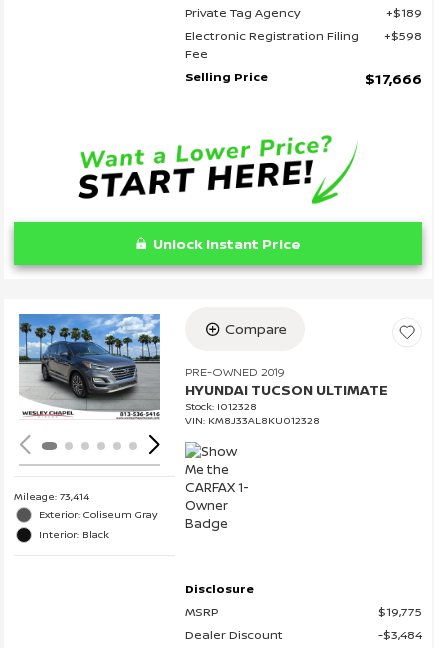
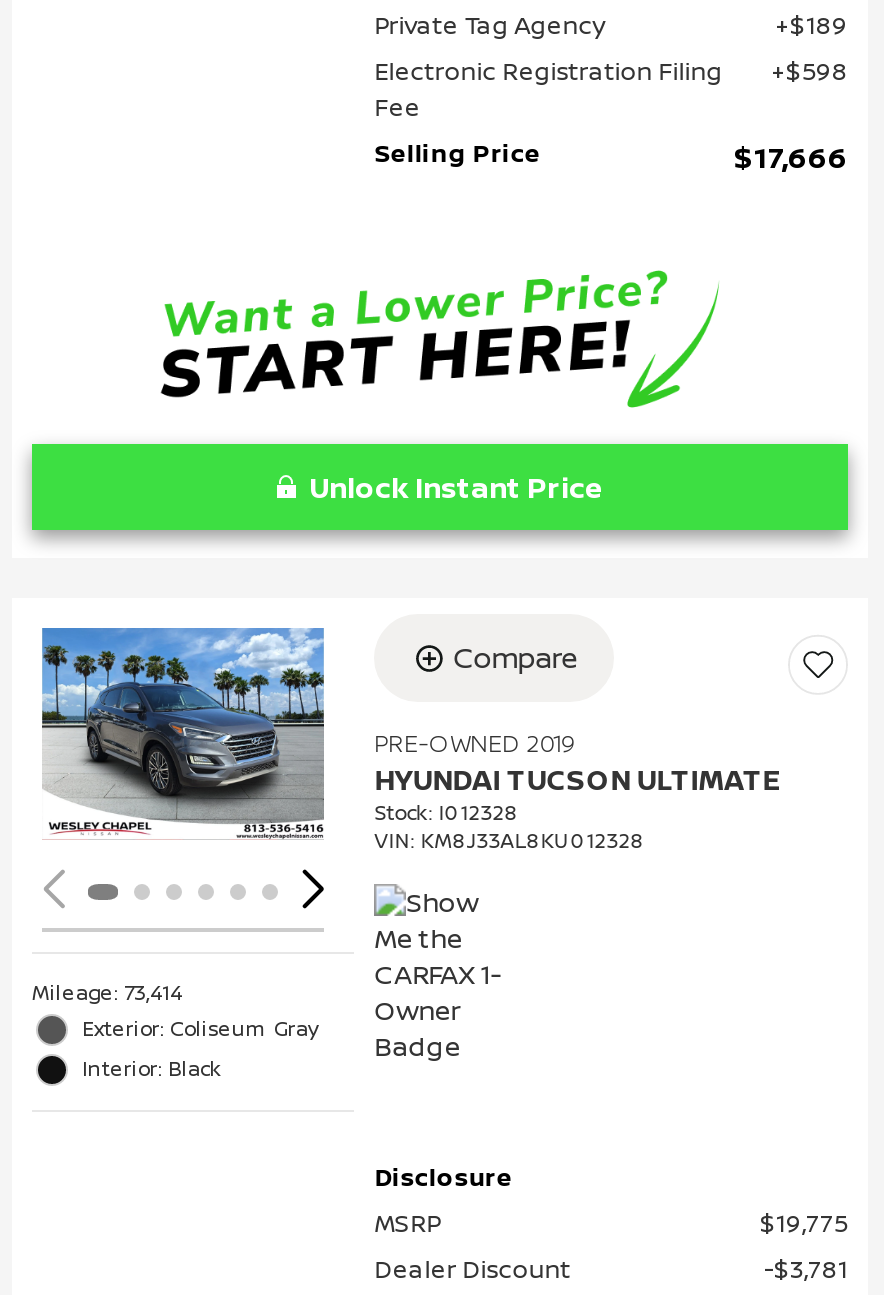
- $3,484
+ $3,781
